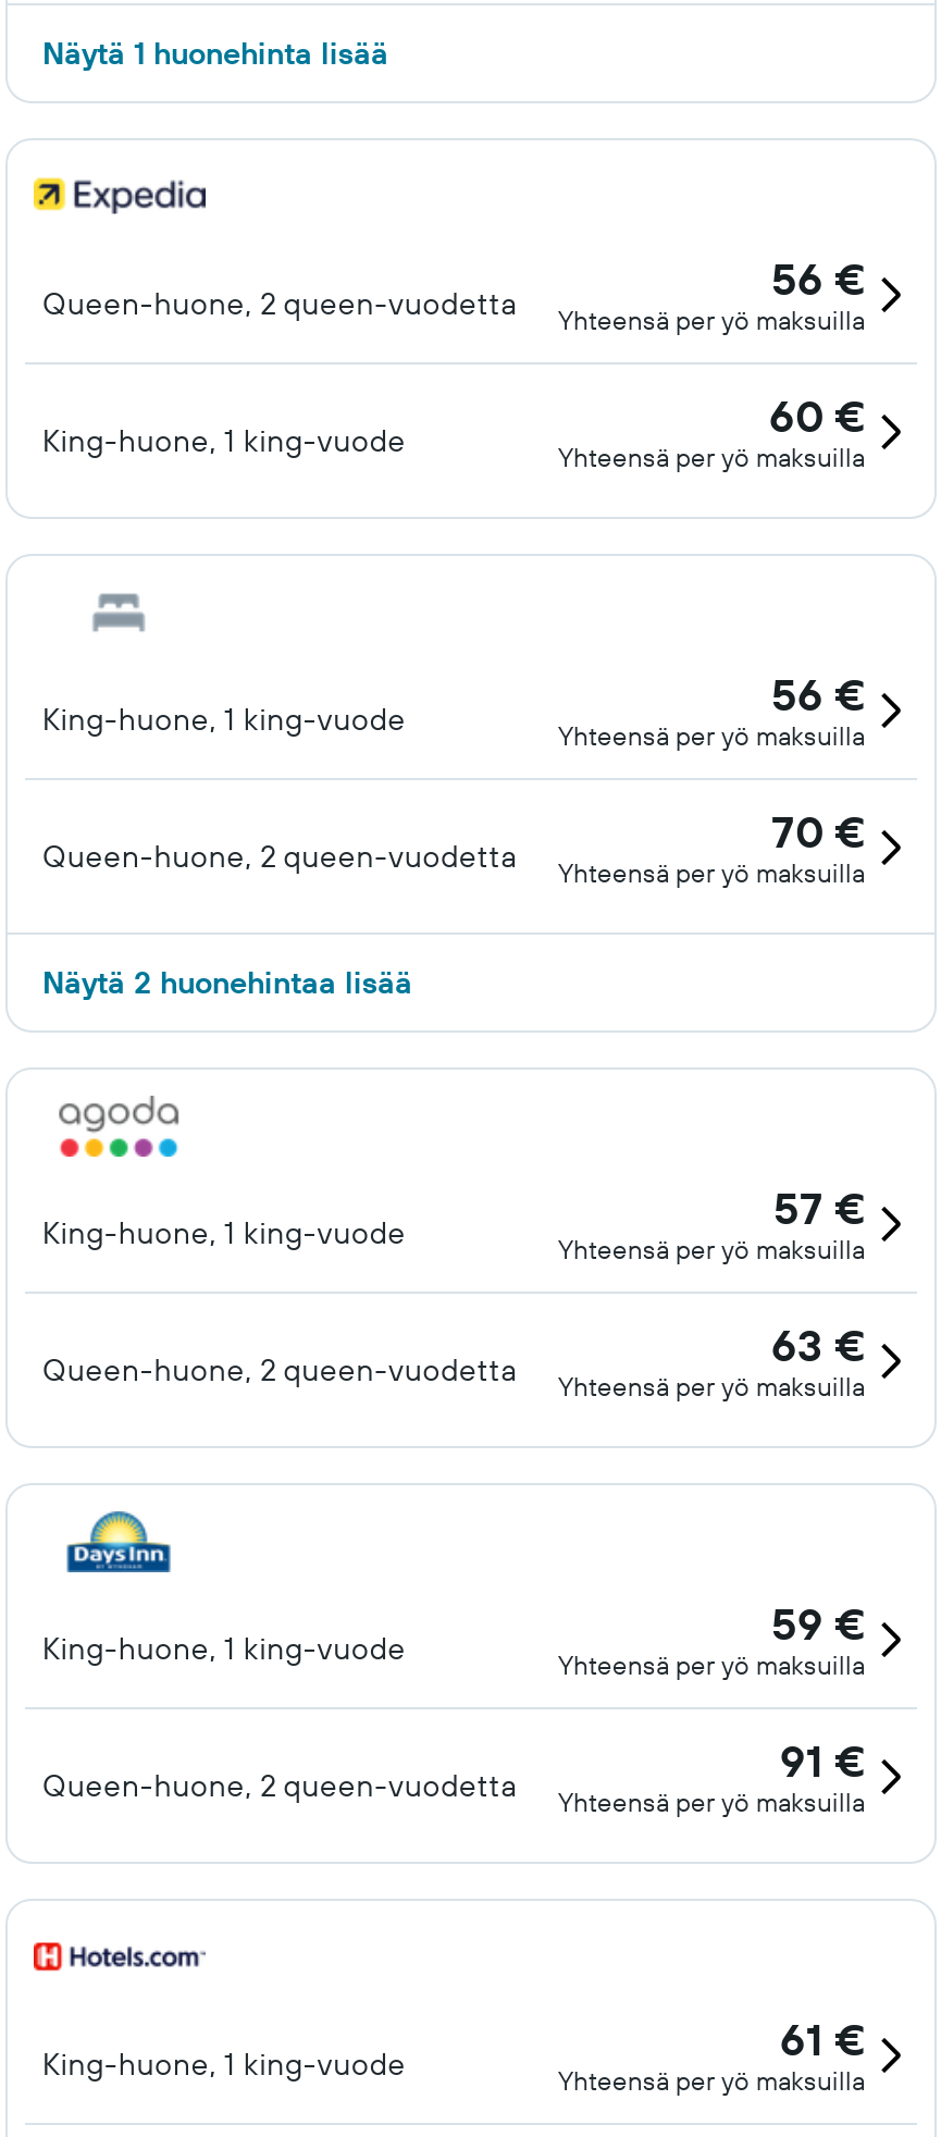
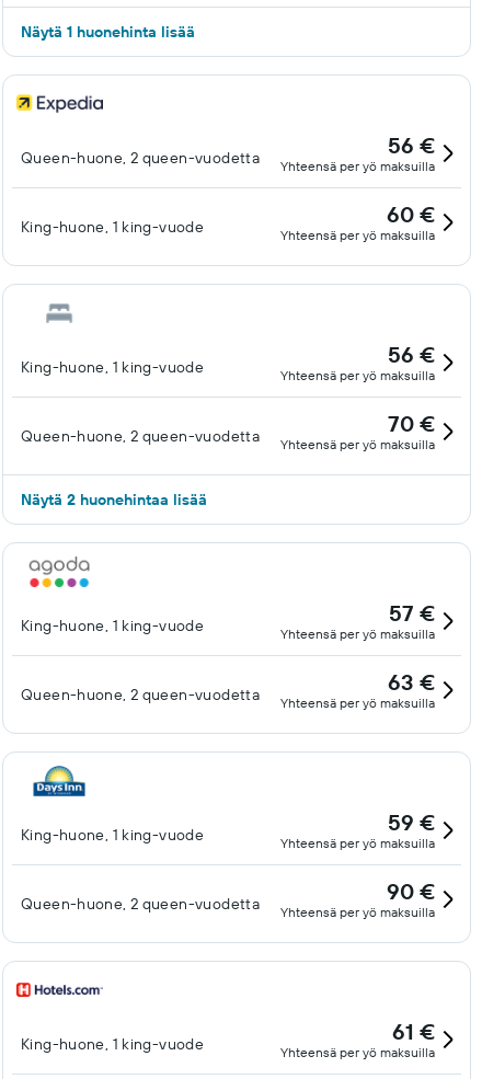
- 91 €
+ 90 €
